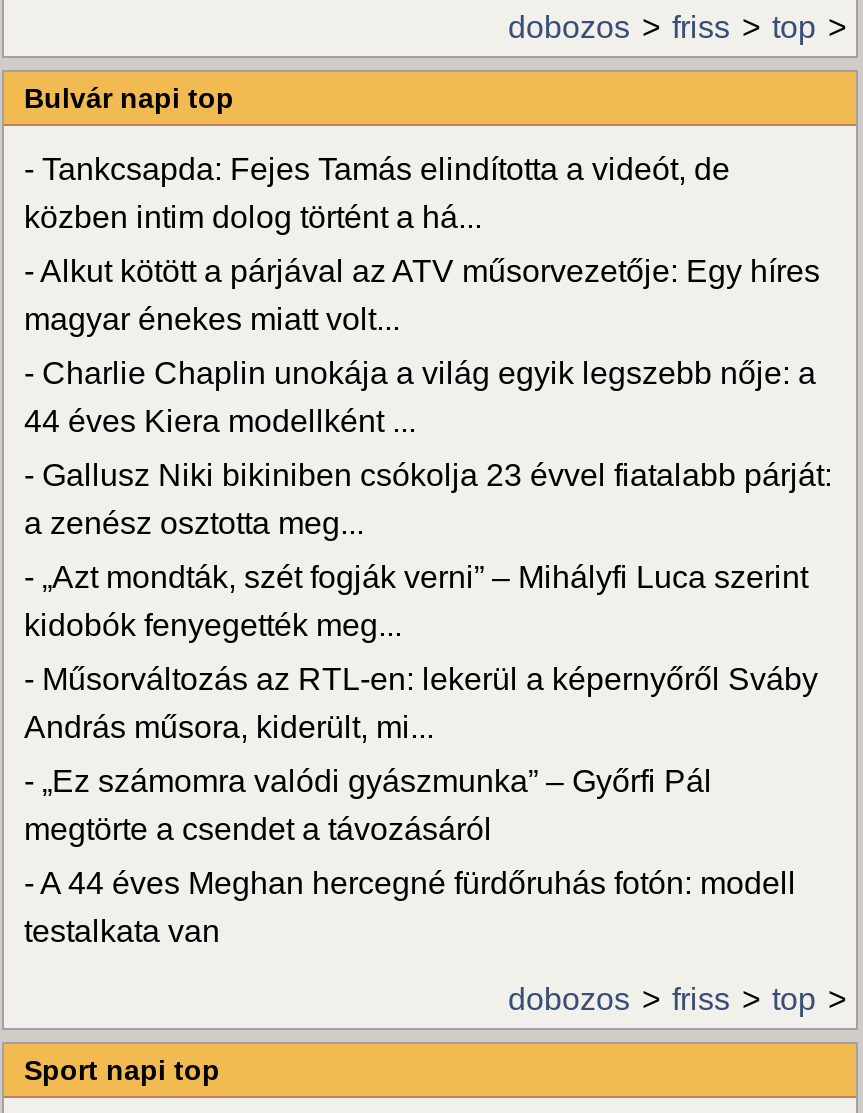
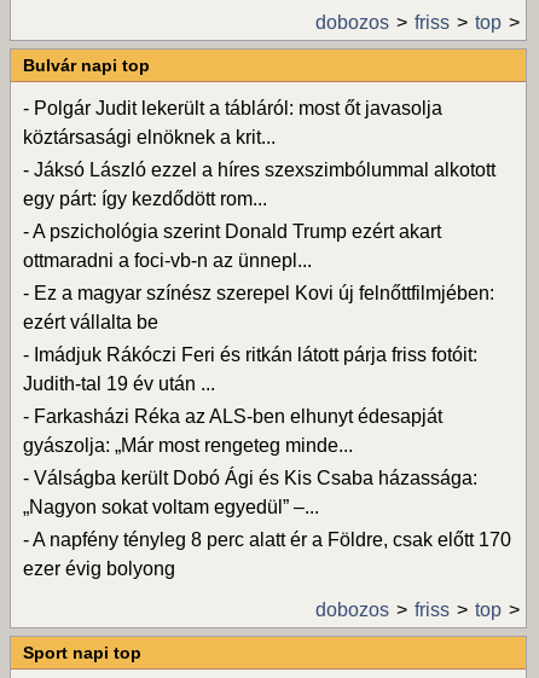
- - Tankcsapda: Fejes Tamás elindította a videót, de
- közben intim dolog történt a há...
+ - Polgár Judit lekerült a tábláról: most őt javasolja
+ köztársasági elnöknek a krit...

- - Alkut kötött a párjával az ATV műsorvezetője: Egy híres
- magyar énekes miatt volt...
+ - Jáksó László ezzel a híres szexszimbólummal alkotott
+ egy párt: így kezdődött rom...

- - Charlie Chaplin unokája a világ egyik legszebb nője: a
- 44 éves Kiera modellként ...
+ - A pszichológia szerint Donald Trump ezért akart
+ ottmaradni a foci-vb-n az ünnepl...

- - Gallusz Niki bikiniben csókolja 23 évvel fiatalabb párját:
- a zenész osztotta meg...
+ - Ez a magyar színész szerepel Kovi új felnőttfilmjében:
+ ezért vállalta be

- - „Azt mondták, szét fogják verni” – Mihályfi Luca szerint
- kidobók fenyegették meg...
+ - Imádjuk Rákóczi Feri és ritkán látott párja friss fotóit:
+ Judith-tal 19 év után ...

- - Műsorváltozás az RTL-en: lekerül a képernyőről Sváby
- András műsora, kiderült, mi...
+ - Farkasházi Réka az ALS-ben elhunyt édesapját
+ gyászolja: „Már most rengeteg minde...

- - „Ez számomra valódi gyászmunka” – Győrfi Pál
- megtörte a csendet a távozásáról
+ - Válságba került Dobó Ági és Kis Csaba házassága:
+ „Nagyon sokat voltam egyedül” –...

- - A 44 éves Meghan hercegné fürdőruhás fotón: modell
- testalkata van
+ - A napfény tényleg 8 perc alatt ér a Földre, csak előtt 170
+ ezer évig bolyong
